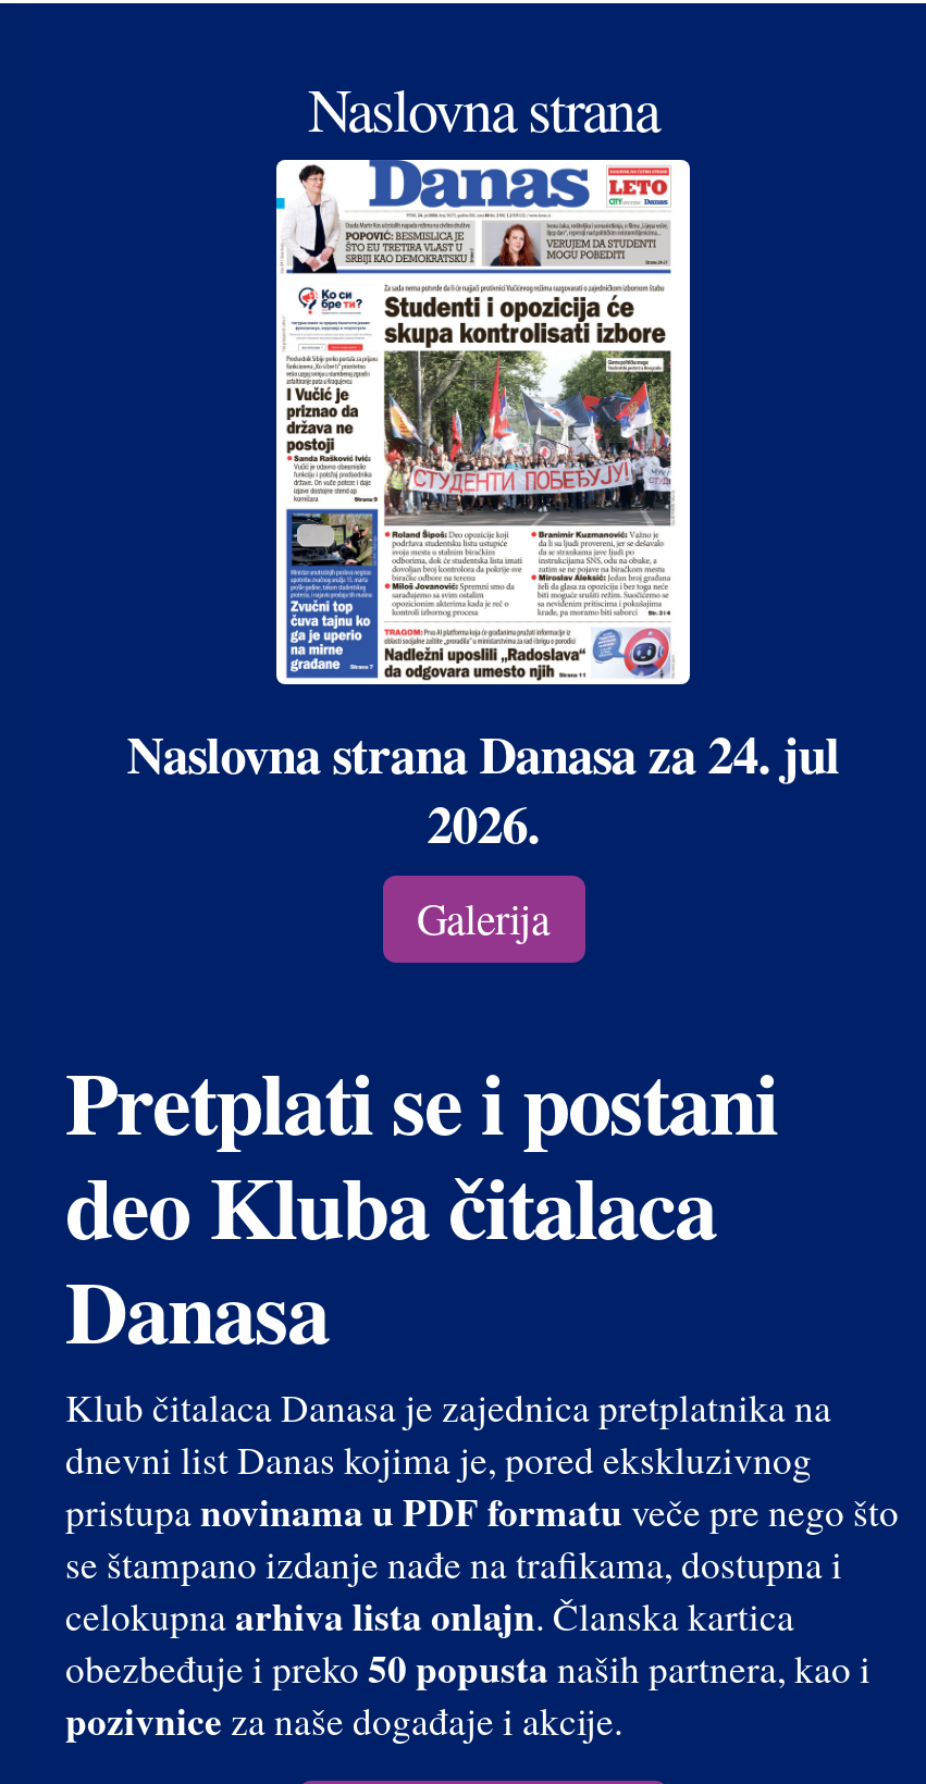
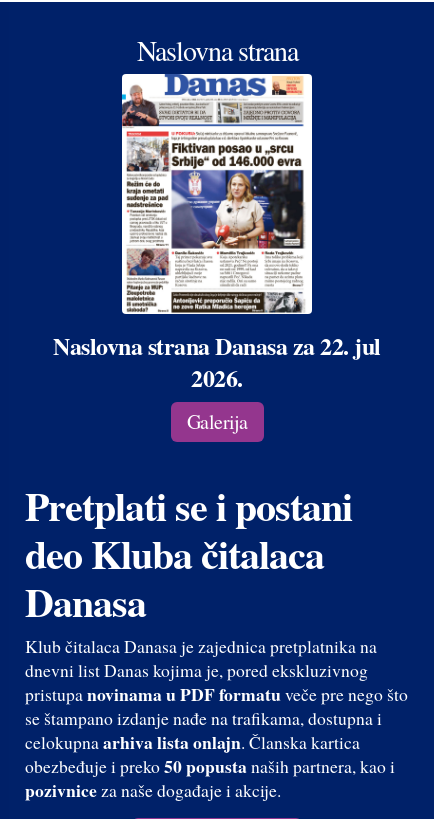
- [image]
- Naslovna strana Danasa za 24. jul
+ [image]
+ Naslovna strana Danasa za 22. jul
